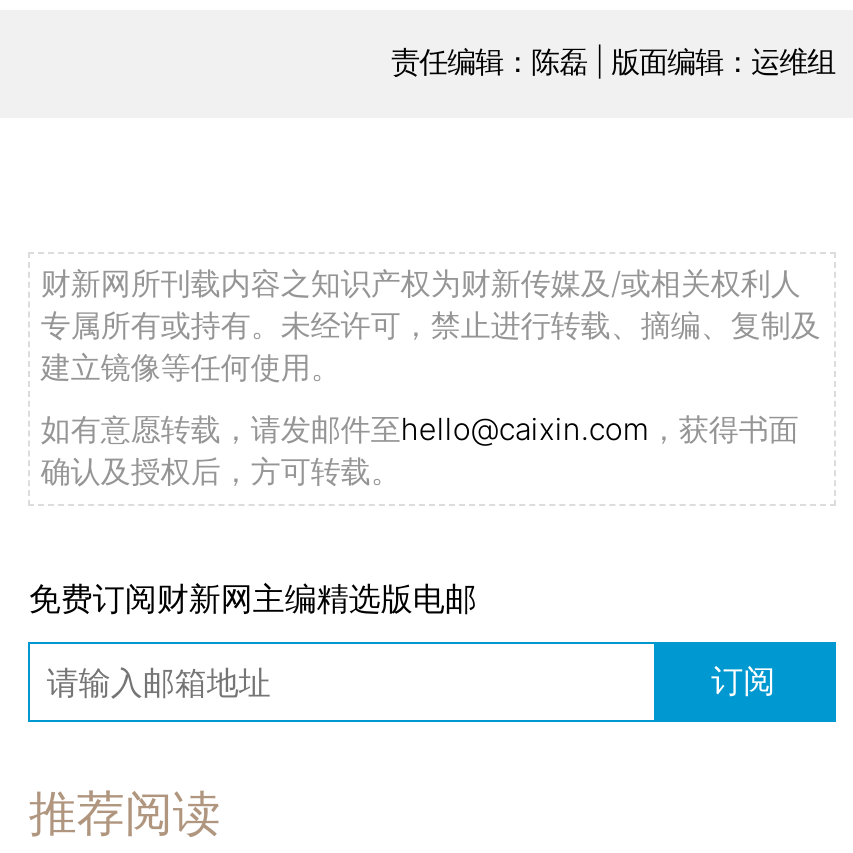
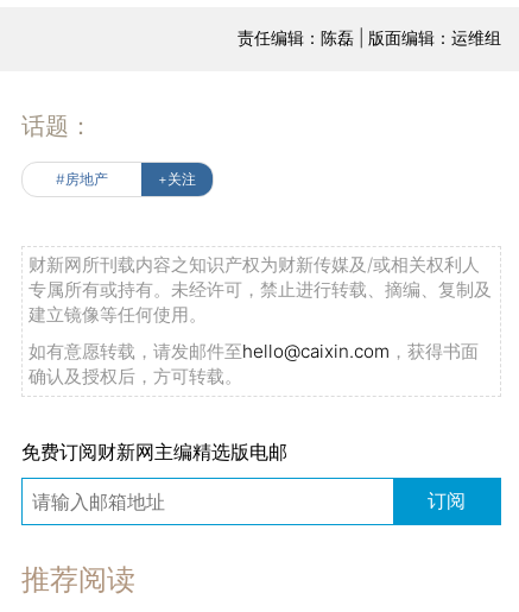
+ 话题：
+ #房地产
+ +关注
